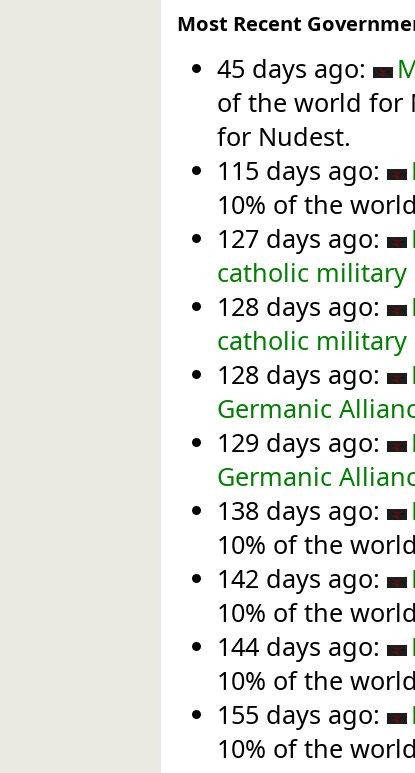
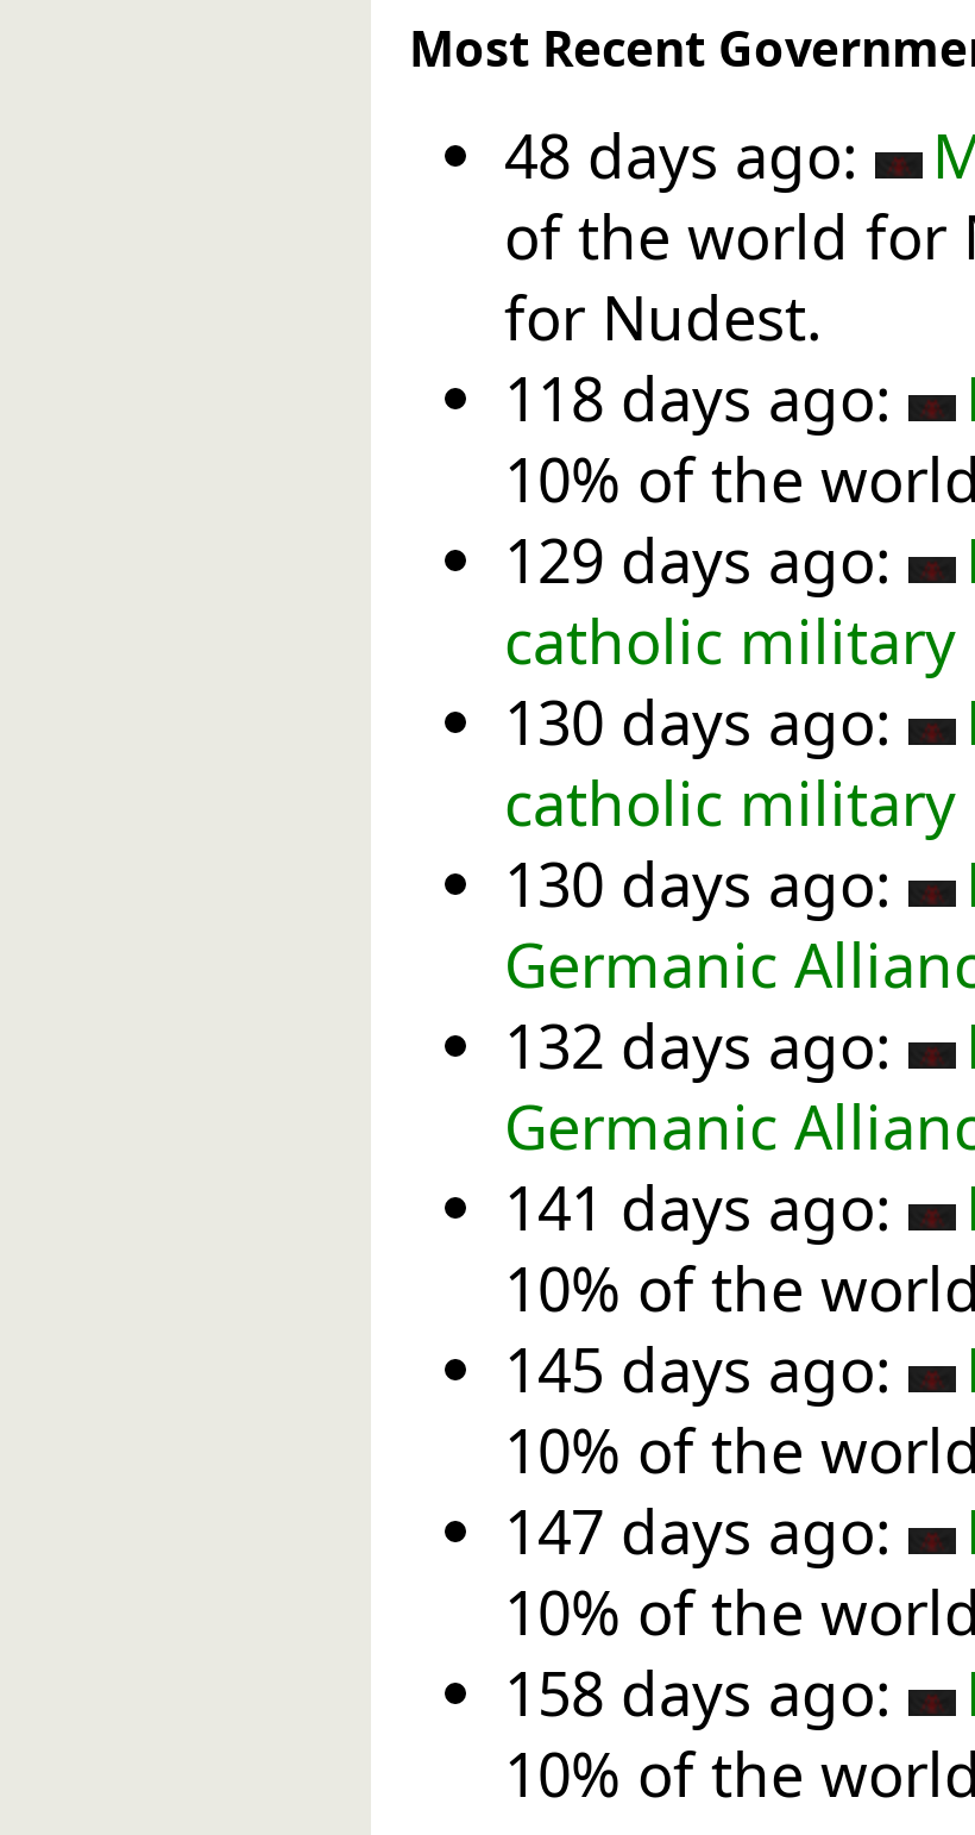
- 45 days ago:
+ 48 days ago:

- 115 days ago:
+ 118 days ago:

- 127 days ago:
+ 129 days ago:

- 128 days ago:
+ 130 days ago:

- 128 days ago:
+ 130 days ago:

- 129 days ago:
+ 132 days ago:

- 138 days ago:
+ 141 days ago:

- 142 days ago:
+ 145 days ago:

- 144 days ago:
+ 147 days ago:

- 155 days ago:
+ 158 days ago:
